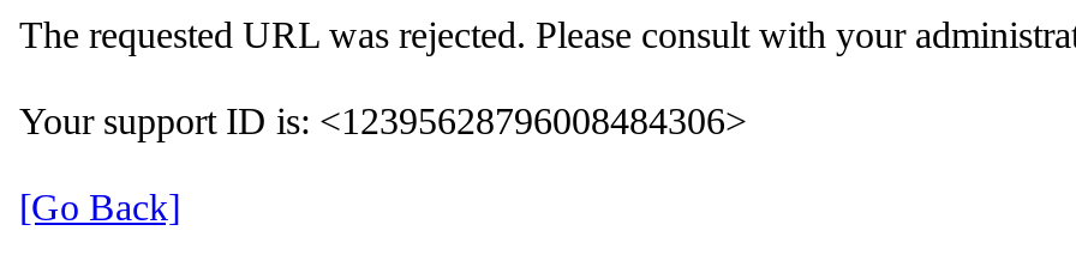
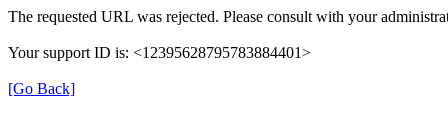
- Your support ID is: <12395628796008484306>
+ Your support ID is: <12395628795783884401>
